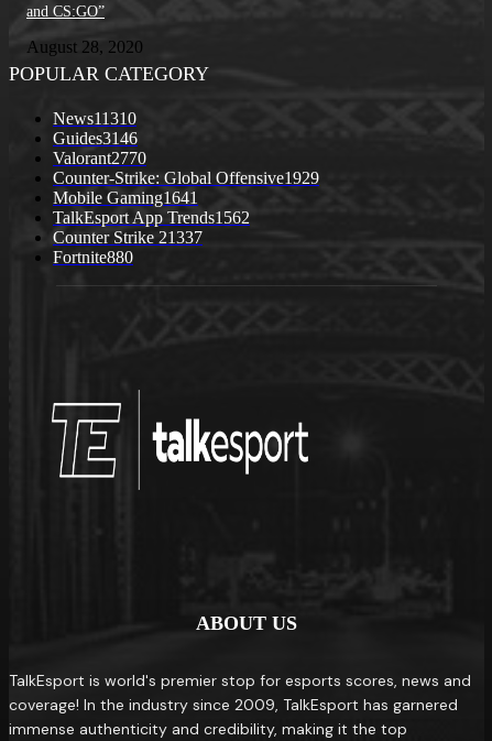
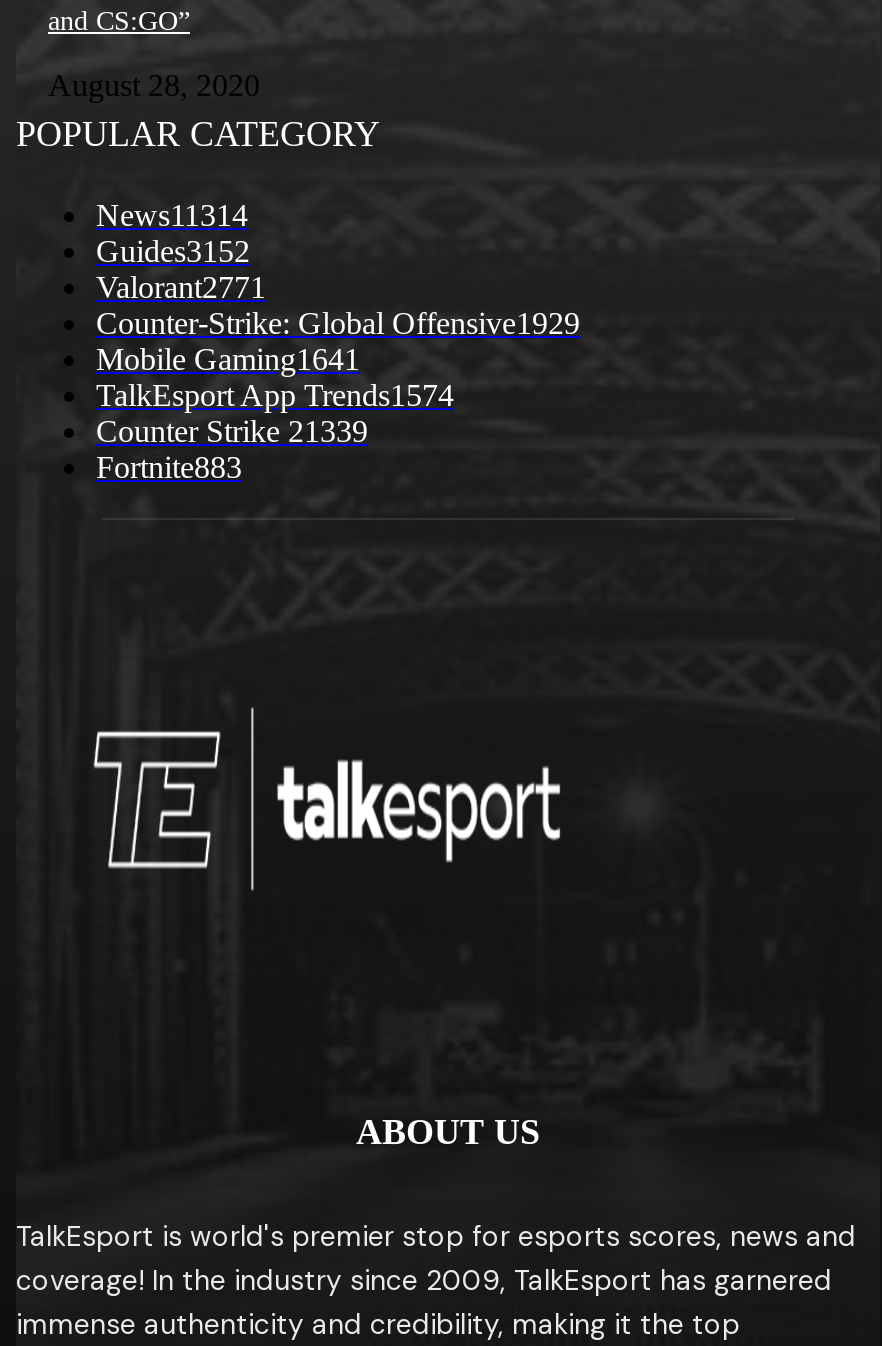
- News11310
+ News11314

- Guides3146
+ Guides3152

- Valorant2770
+ Valorant2771

- TalkEsport App Trends1562
+ TalkEsport App Trends1574

- Counter Strike 21337
+ Counter Strike 21339

- Fortnite880
+ Fortnite883
